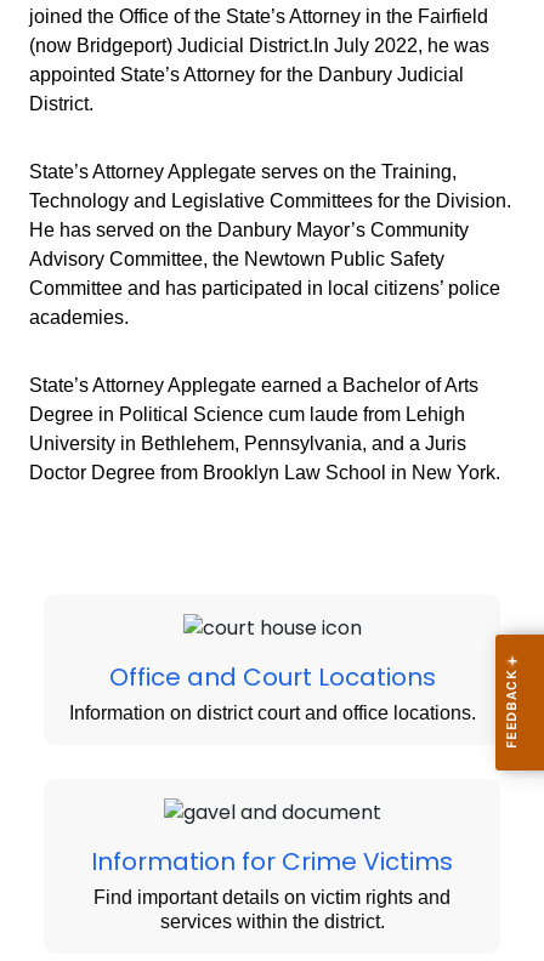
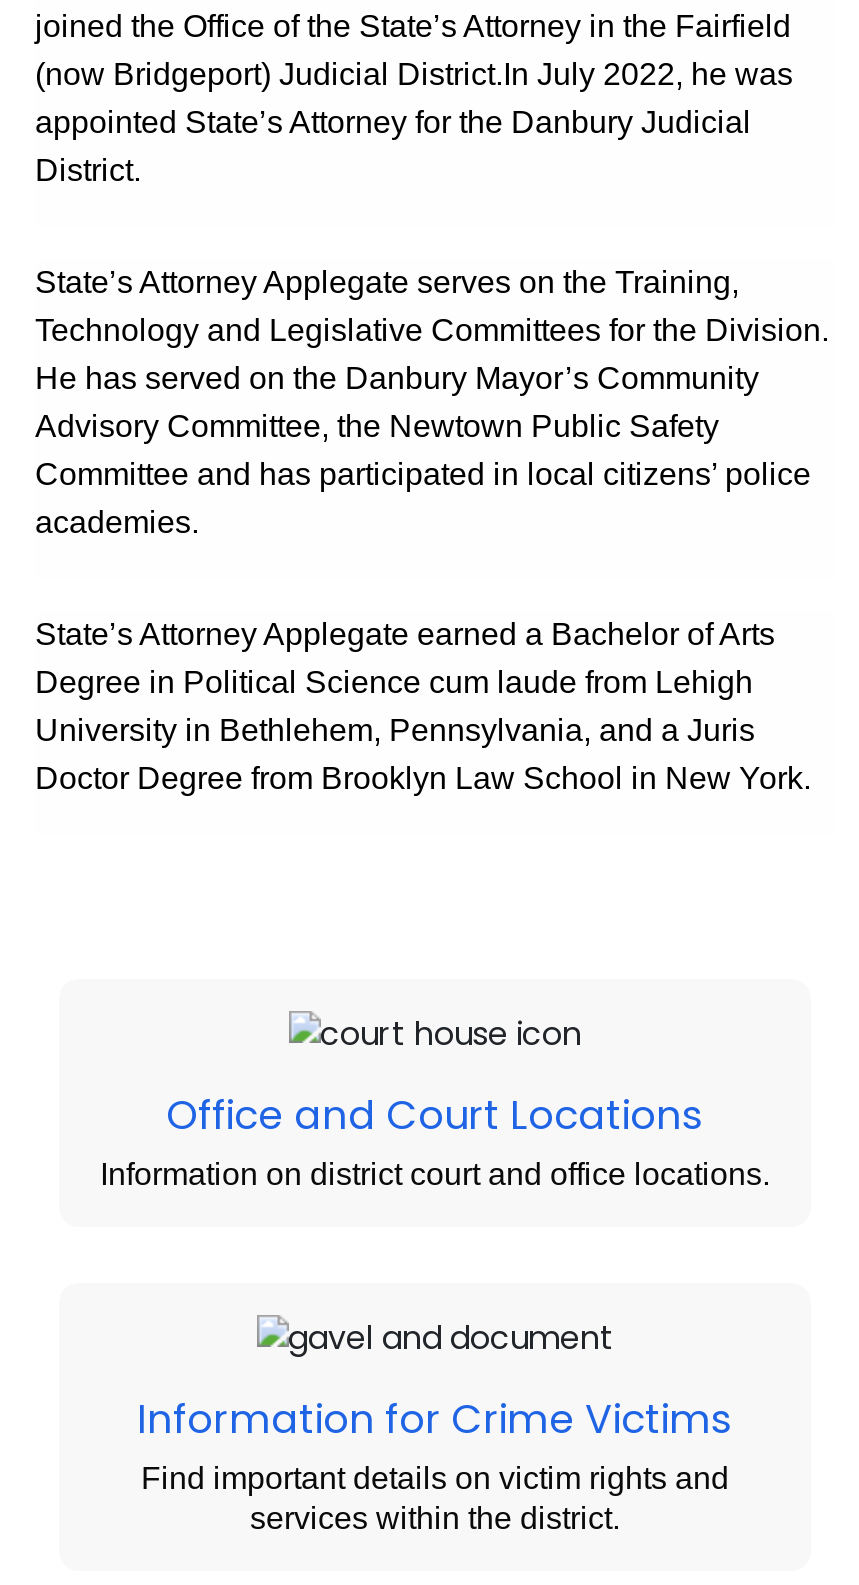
- [image]
